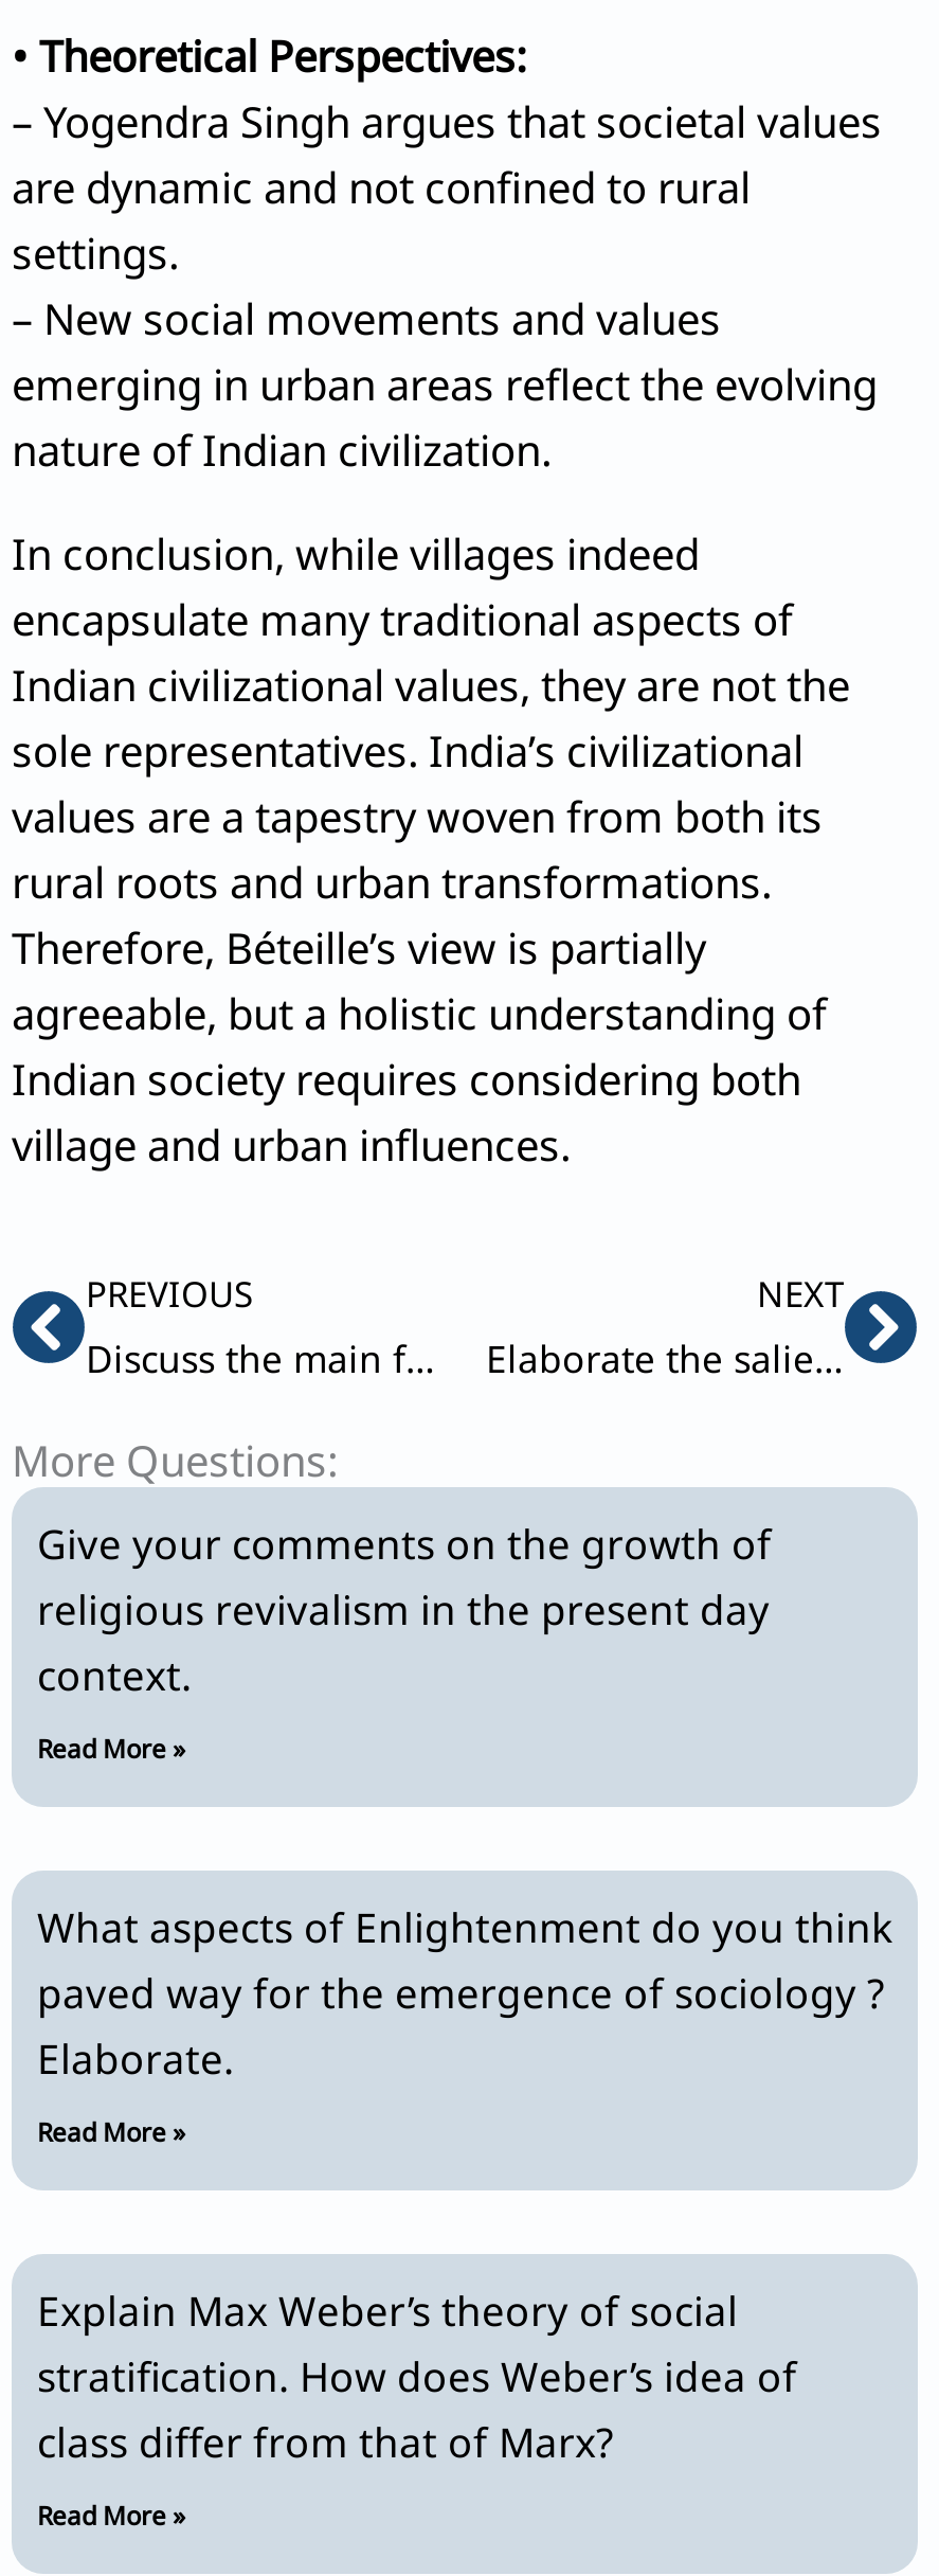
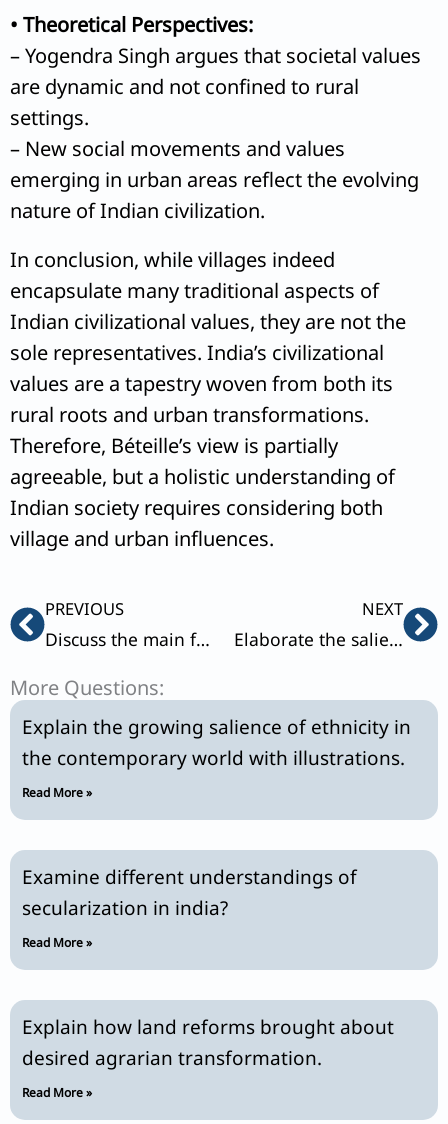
- Give your comments on the growth of
- religious revivalism in the present day
- context.
+ Explain the growing salience of ethnicity in
+ the contemporary world with illustrations.

- What aspects of Enlightenment do you think
- paved way for the emergence of sociology ?
- Elaborate.
+ Examine different understandings of
+ secularization in india?

- Explain Max Weber’s theory of social
- stratification. How does Weber’s idea of
- class differ from that of Marx?
+ Explain how land reforms brought about
+ desired agrarian transformation.
